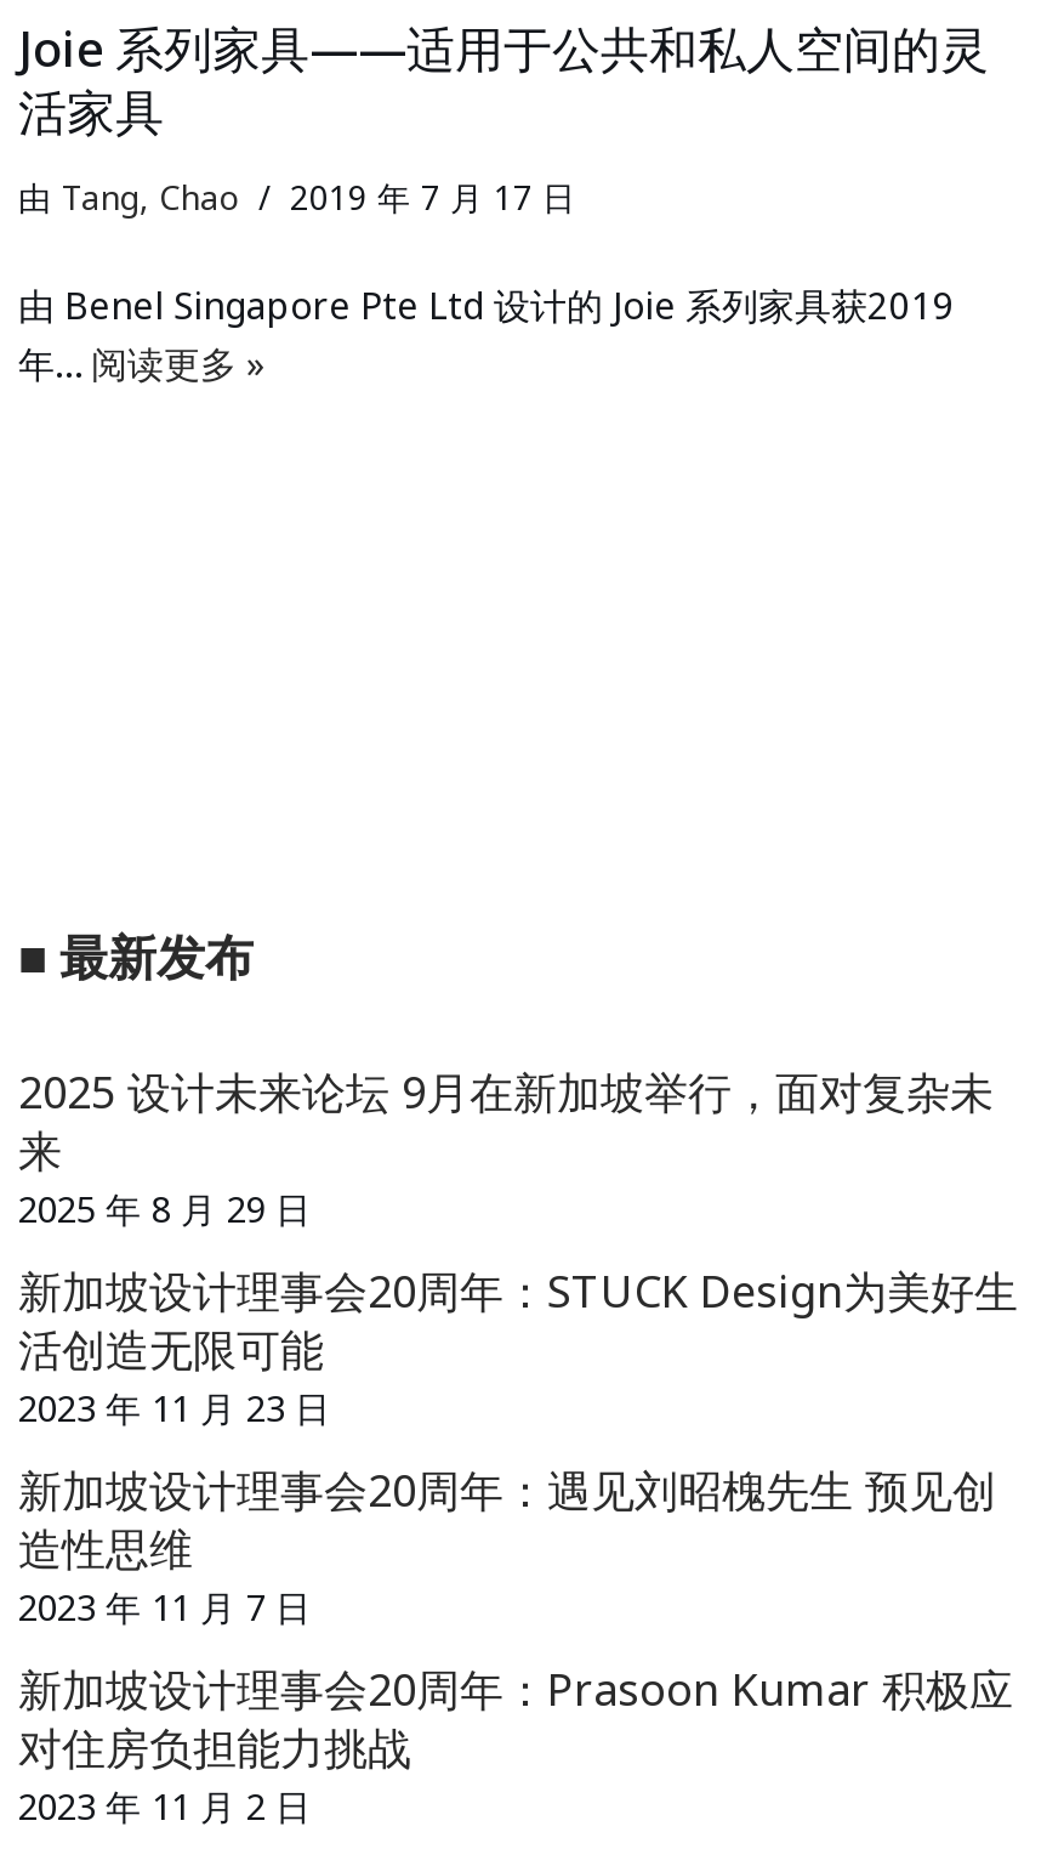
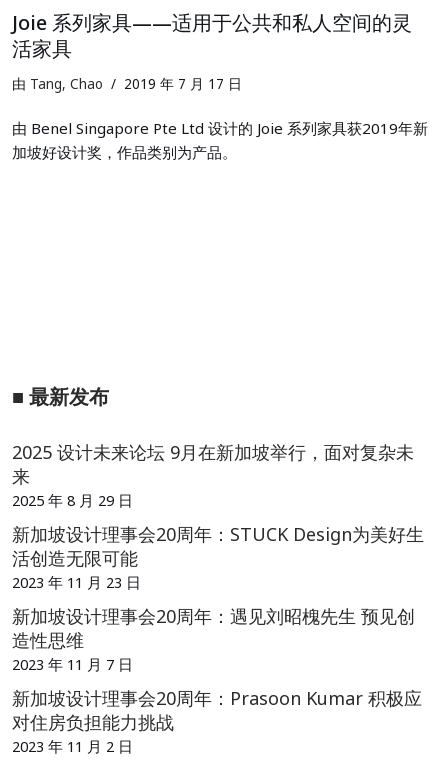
- 由 Benel Singapore Pte Ltd 设计的 Joie 系列家具获2019
- 年…阅读更多 »
+ 由 Benel Singapore Pte Ltd 设计的 Joie 系列家具获2019年新
+ 加坡好设计奖，作品类别为产品。
